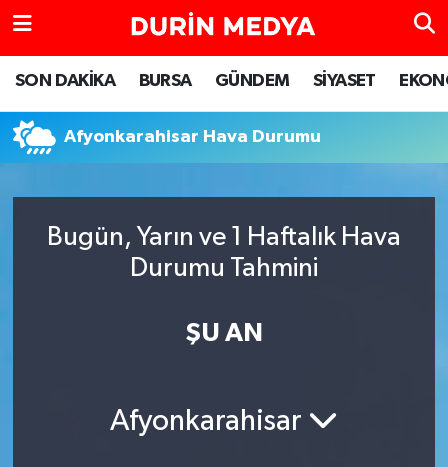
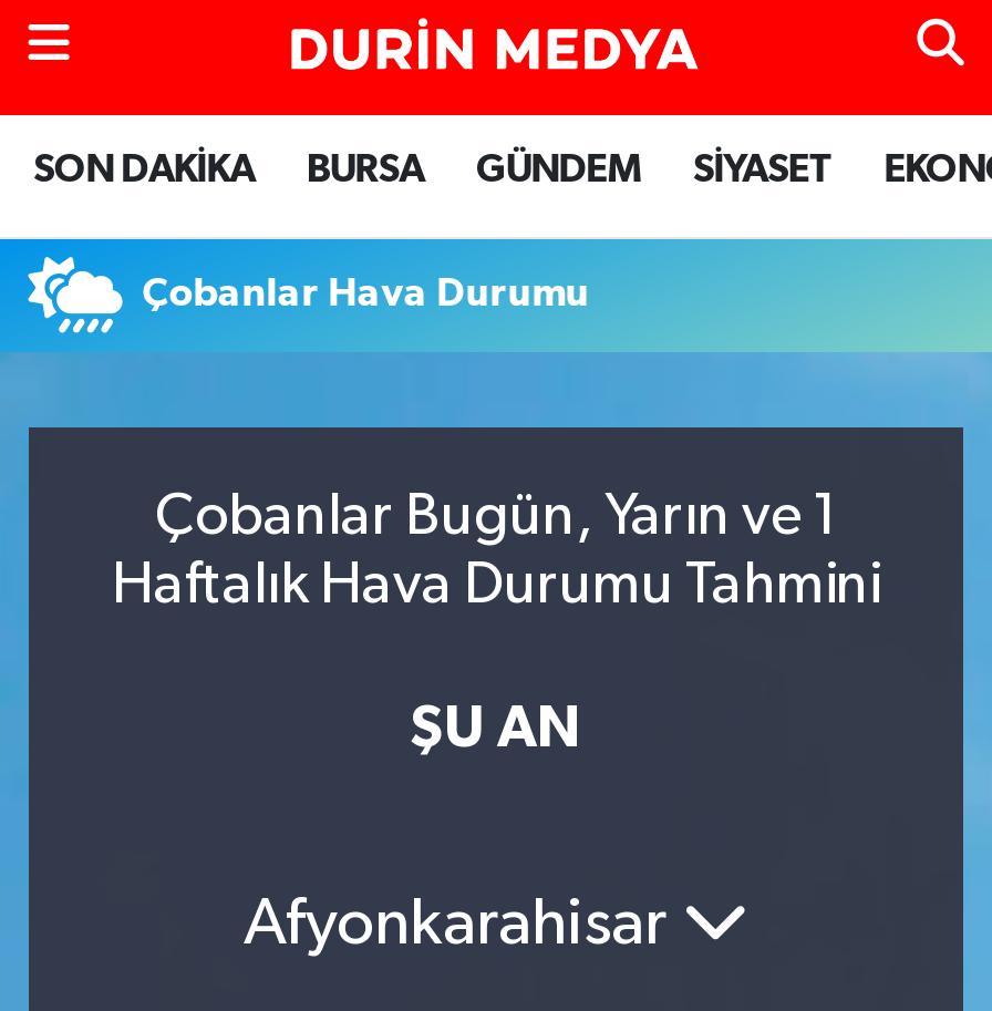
- Afyonkarahisar Hava Durumu
+ Çobanlar Hava Durumu

- Bugün, Yarın ve 1 Haftalık Hava
- Durumu Tahmini
+ Çobanlar Bugün, Yarın ve 1
+ Haftalık Hava Durumu Tahmini
